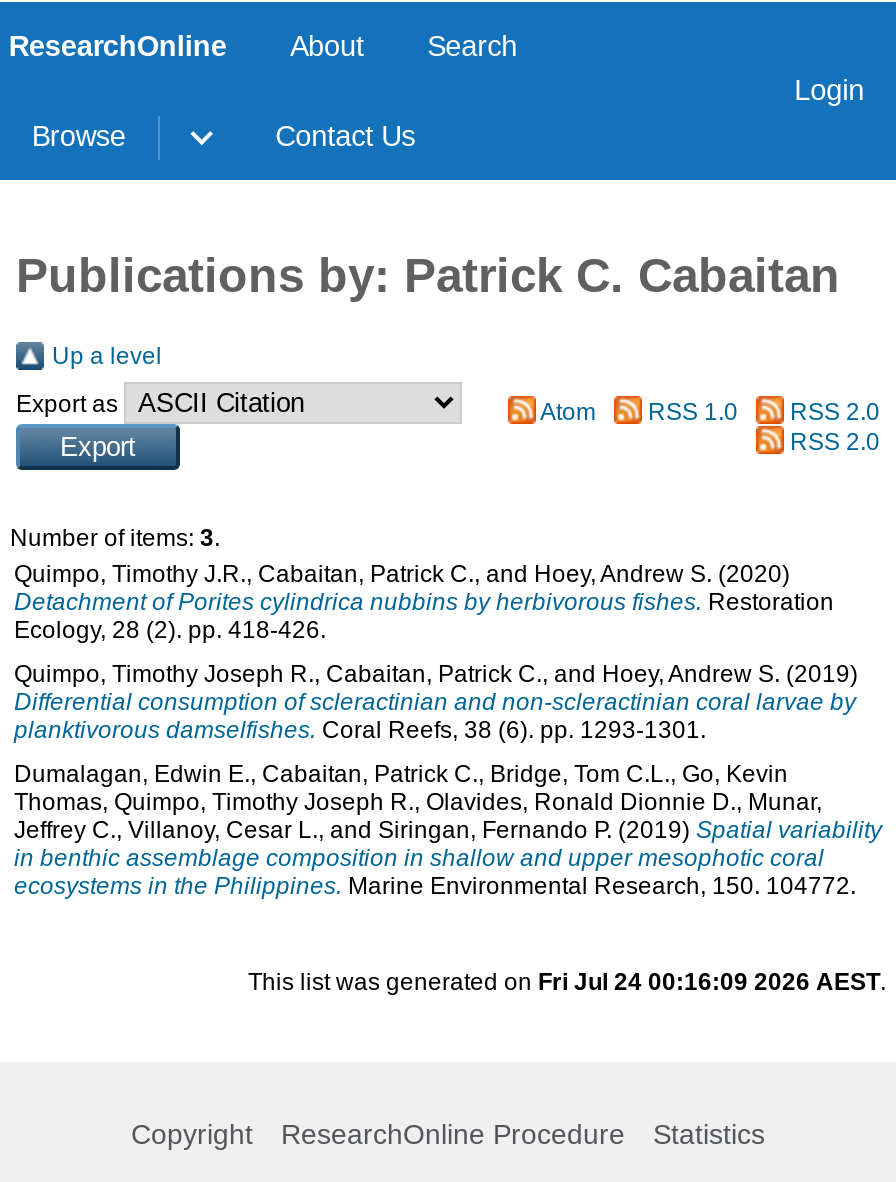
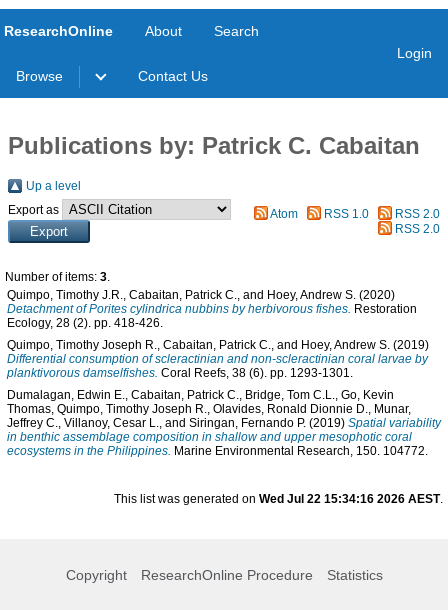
- This list was generated on Fri Jul 24 00:16:09 2026 AEST.
+ This list was generated on Wed Jul 22 15:34:16 2026 AEST.
